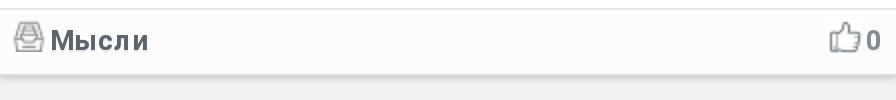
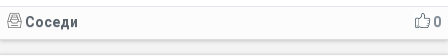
- Мысли
+ Соседи
